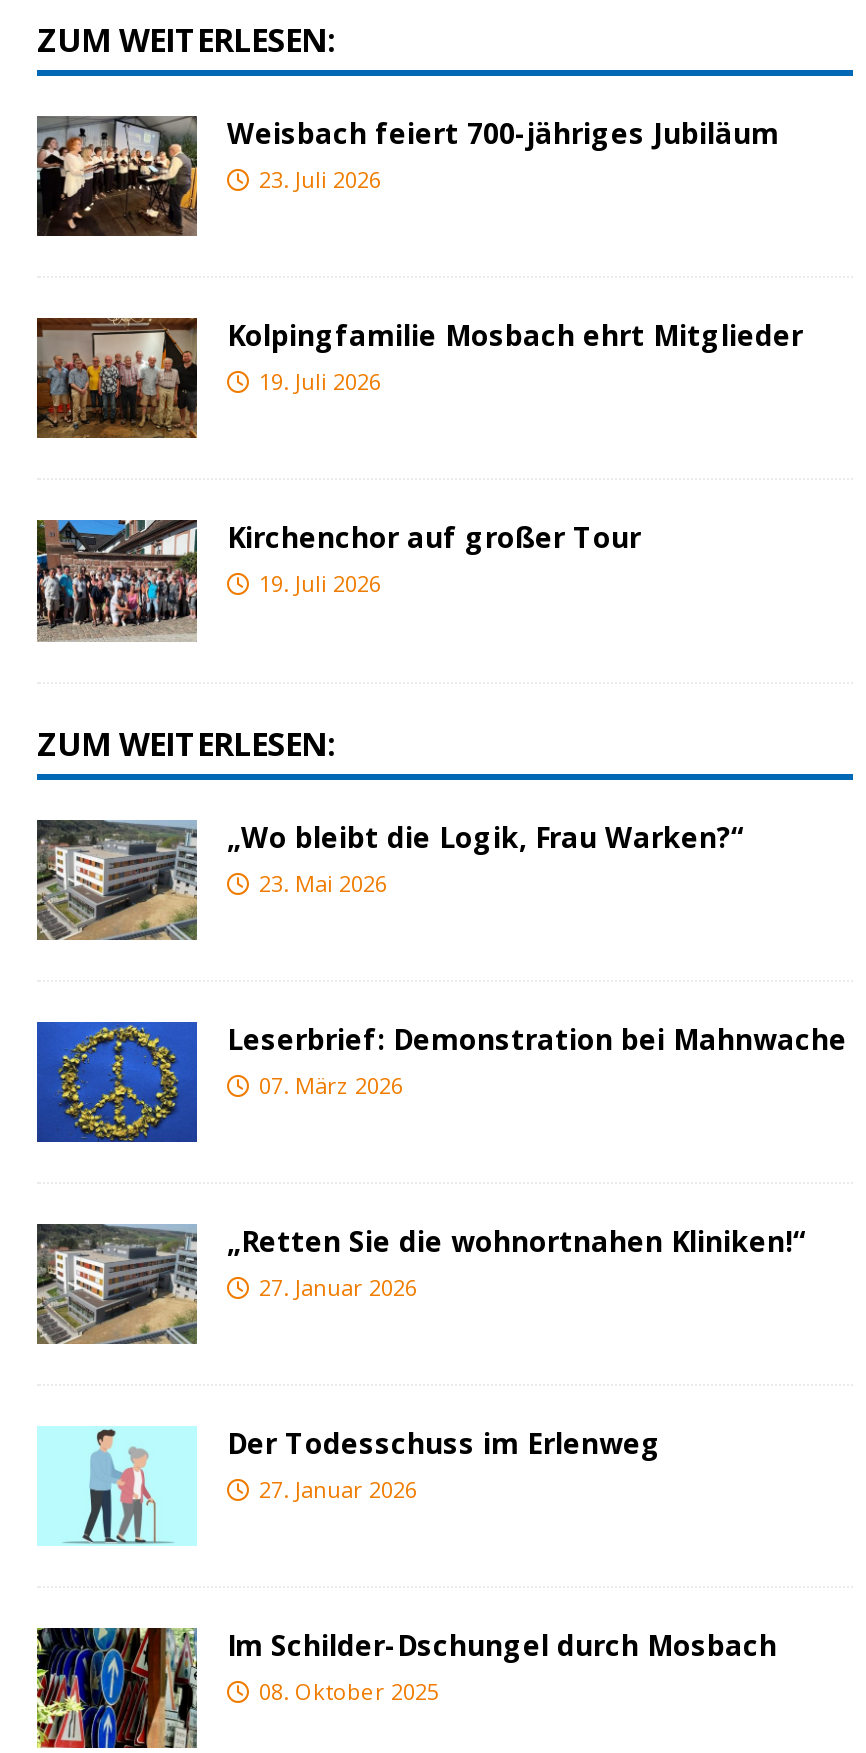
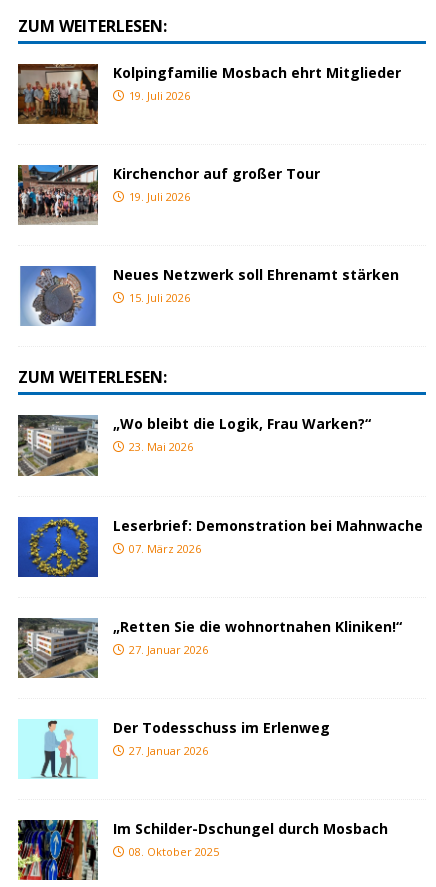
- [image]
- Weisbach feiert 700-jähriges Jubiläum
- 23. Juli 2026

moved up: [image] | Kolpingfamilie Mosbach ehrt Mitglieder | 19. Juli 2026 | Kirchenchor auf großer Tour | 19. Juli 2026

+ [image]
+ Neues Netzwerk soll Ehrenamt stärken
+ 15. Juli 2026
